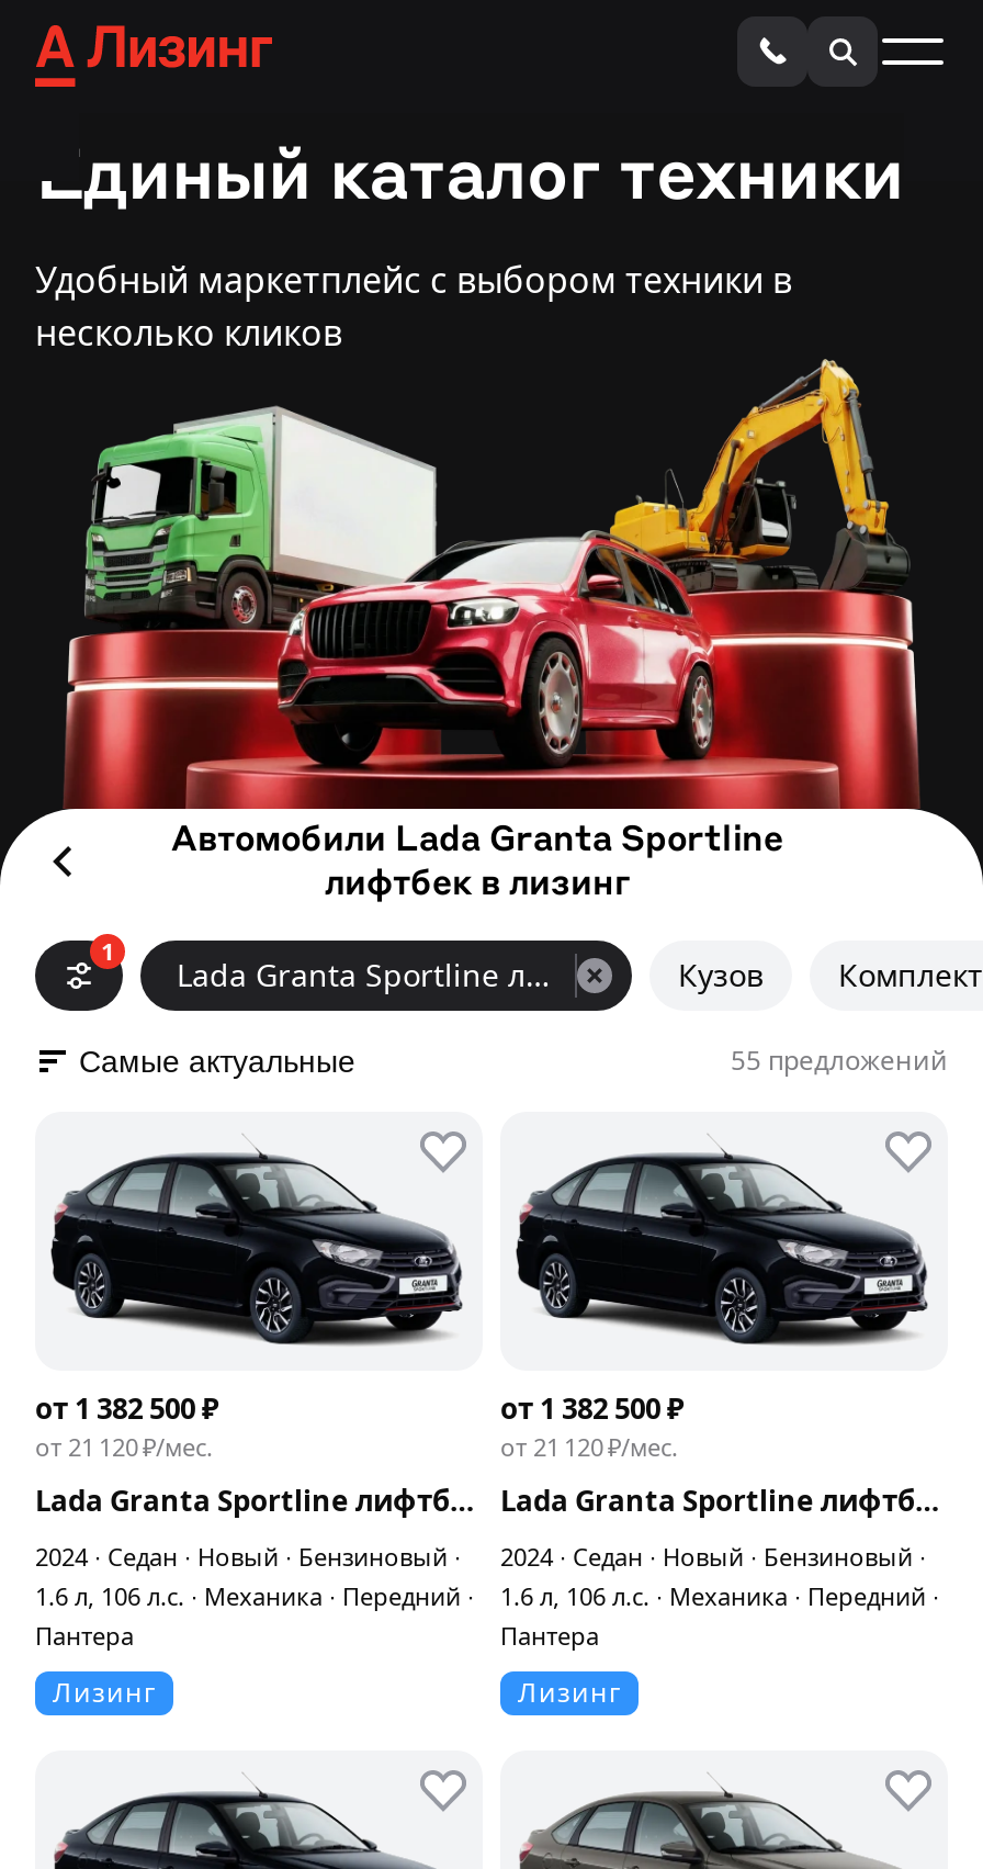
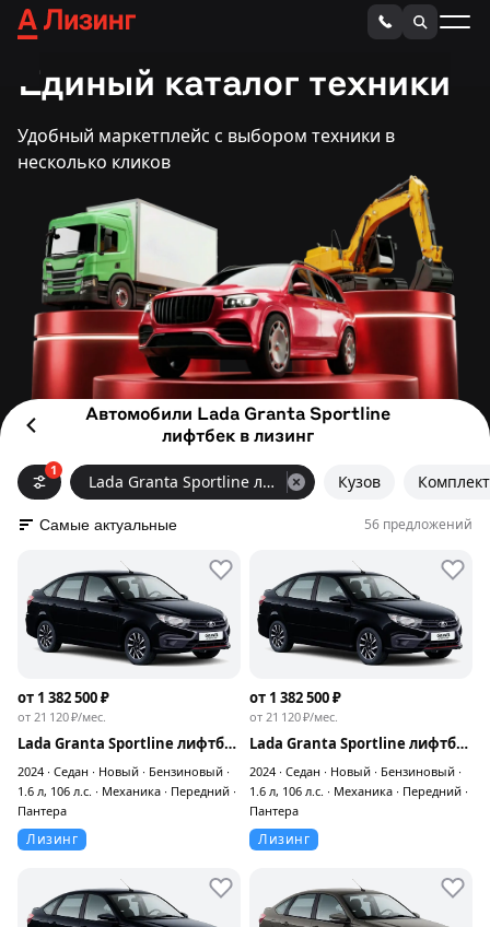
- 55 предложений
+ 56 предложений
